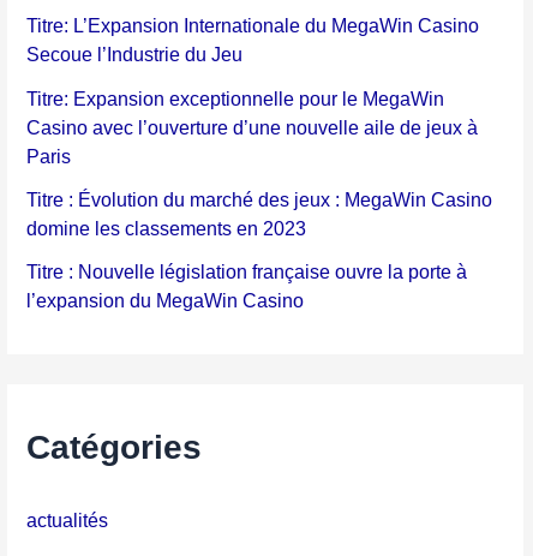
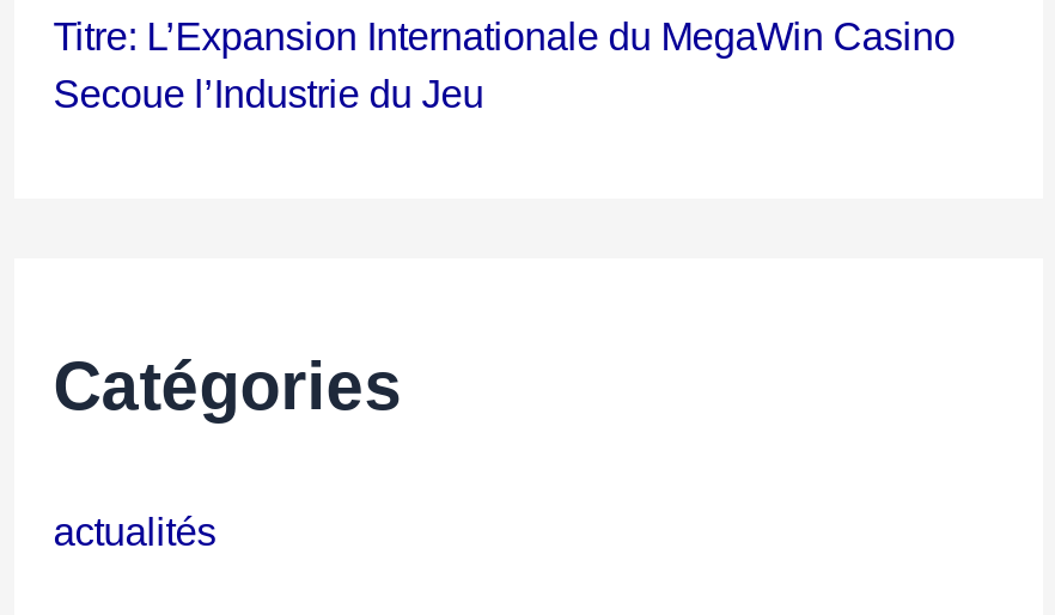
- Titre: Expansion exceptionnelle pour le MegaWin
- Casino avec l’ouverture d’une nouvelle aile de jeux à
- Paris
- Titre : Évolution du marché des jeux : MegaWin Casino
- domine les classements en 2023
- Titre : Nouvelle législation française ouvre la porte à
- l’expansion du MegaWin Casino
